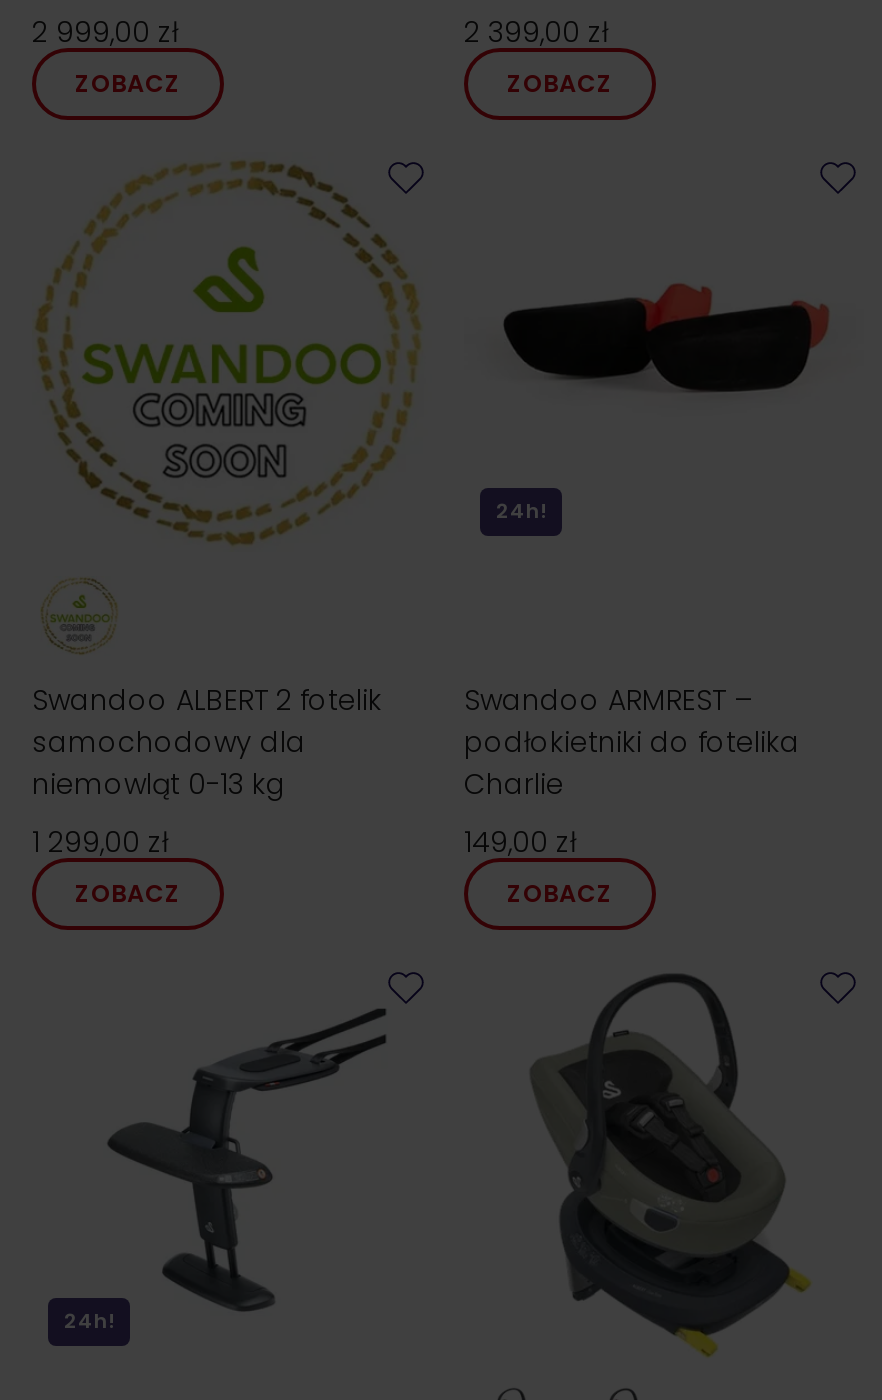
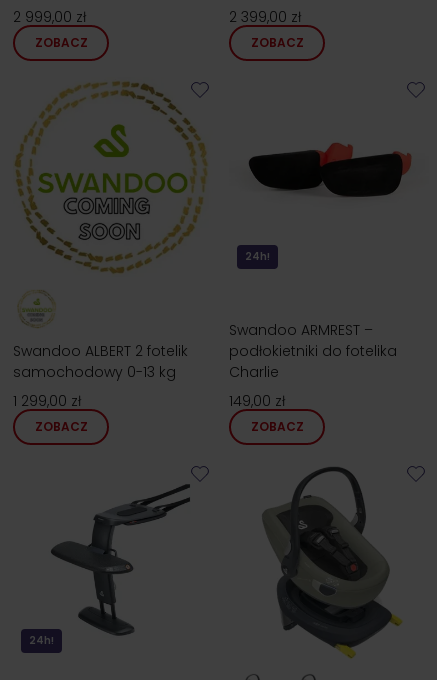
- samochodowy dla
- niemowląt 0-13 kg
+ samochodowy 0-13 kg
